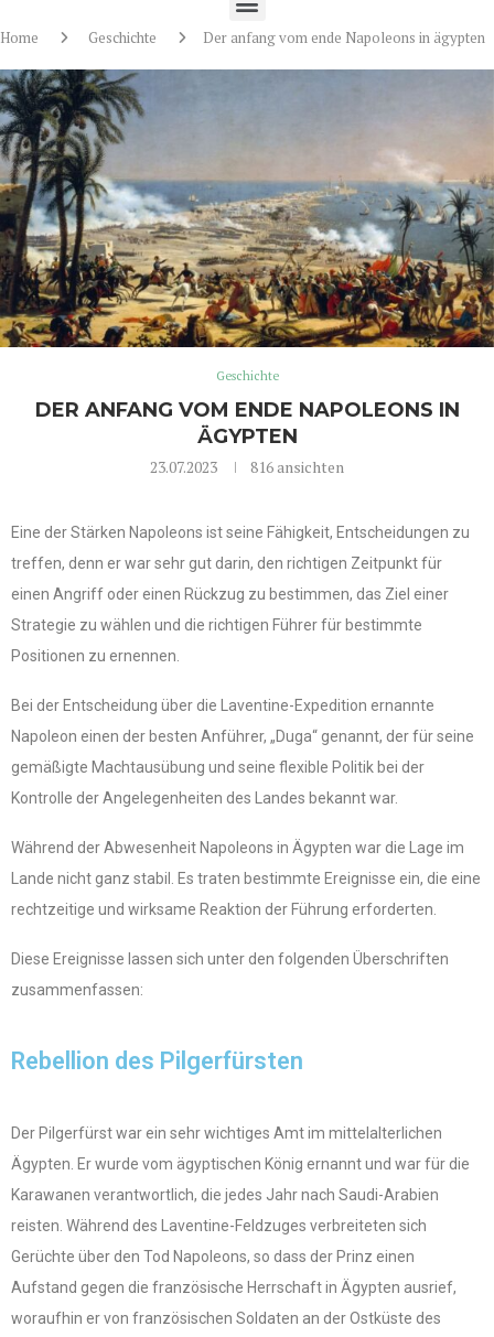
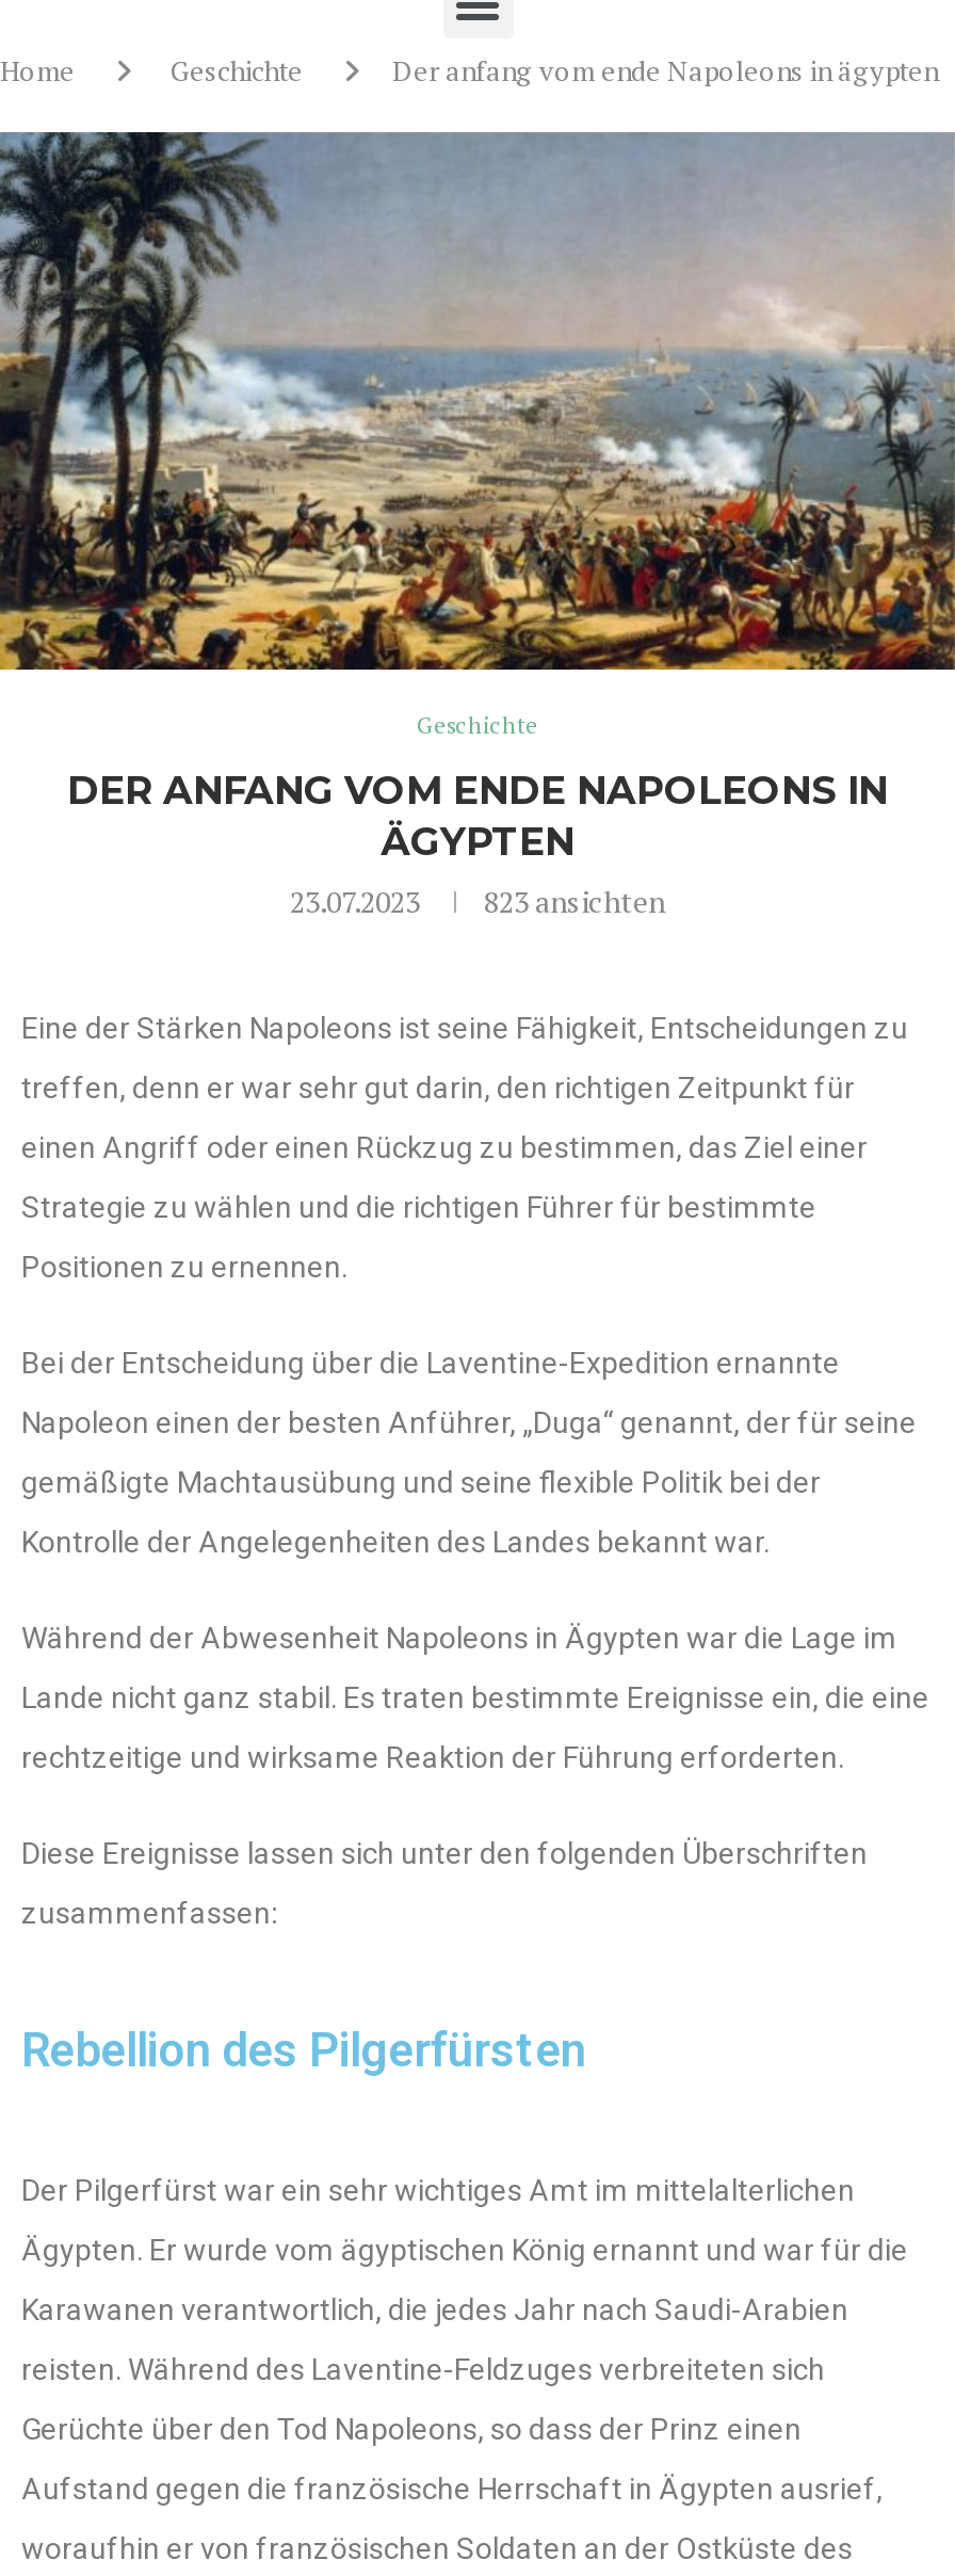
- 23.07.2023 816 ansichten
+ 23.07.2023 823 ansichten
